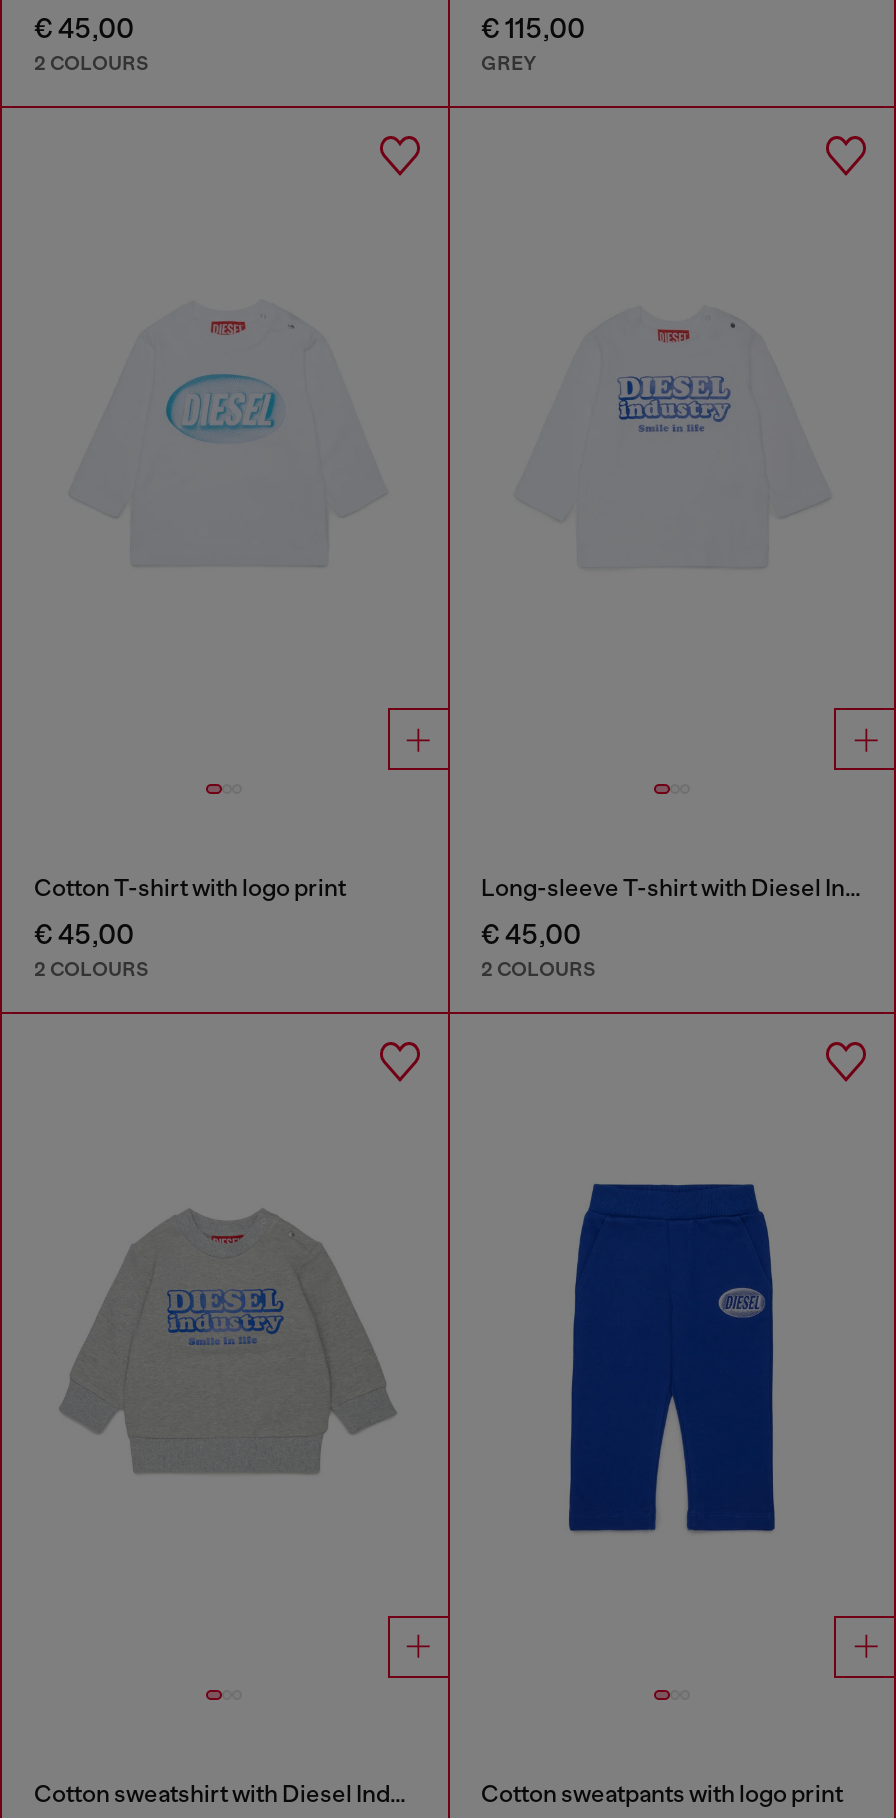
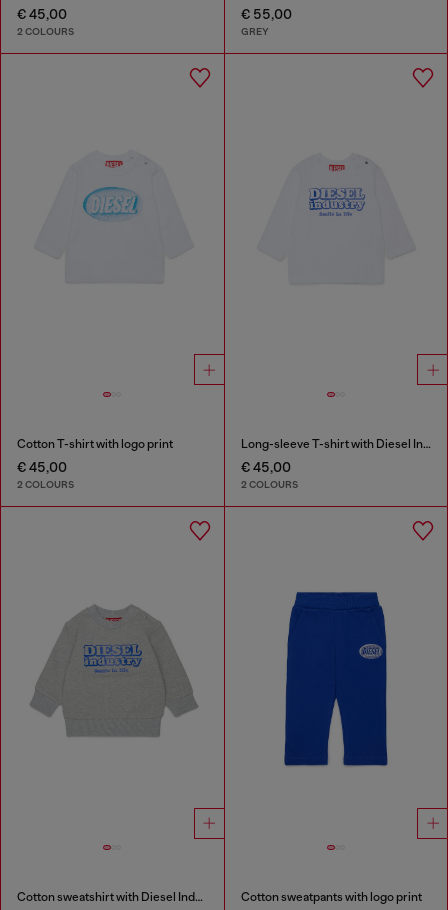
- € 115,00
+ € 55,00
